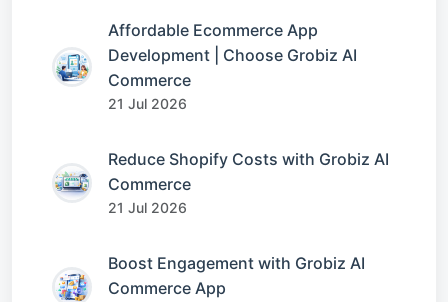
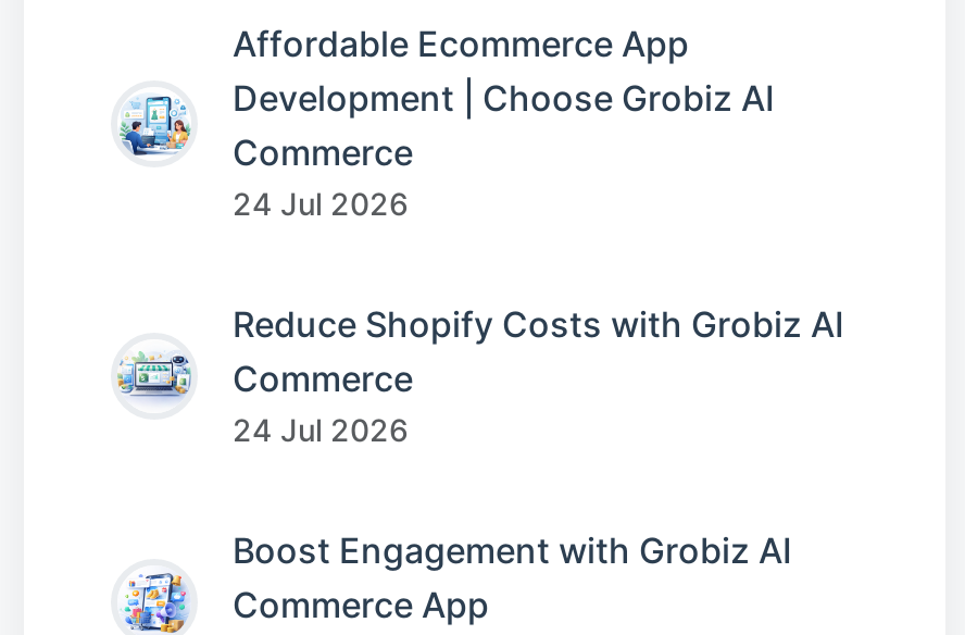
- 21 Jul 2026
+ 24 Jul 2026

- 21 Jul 2026
+ 24 Jul 2026
